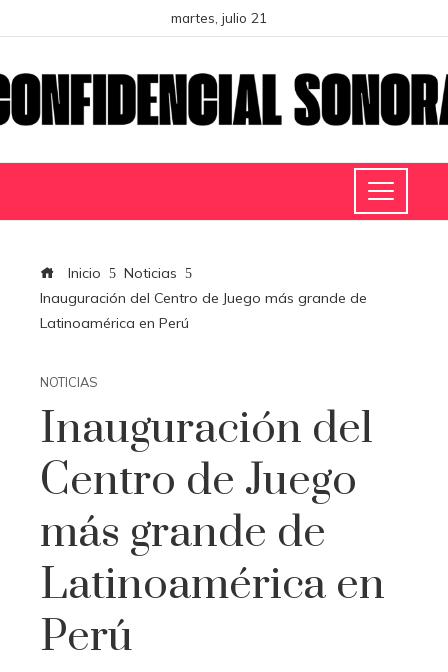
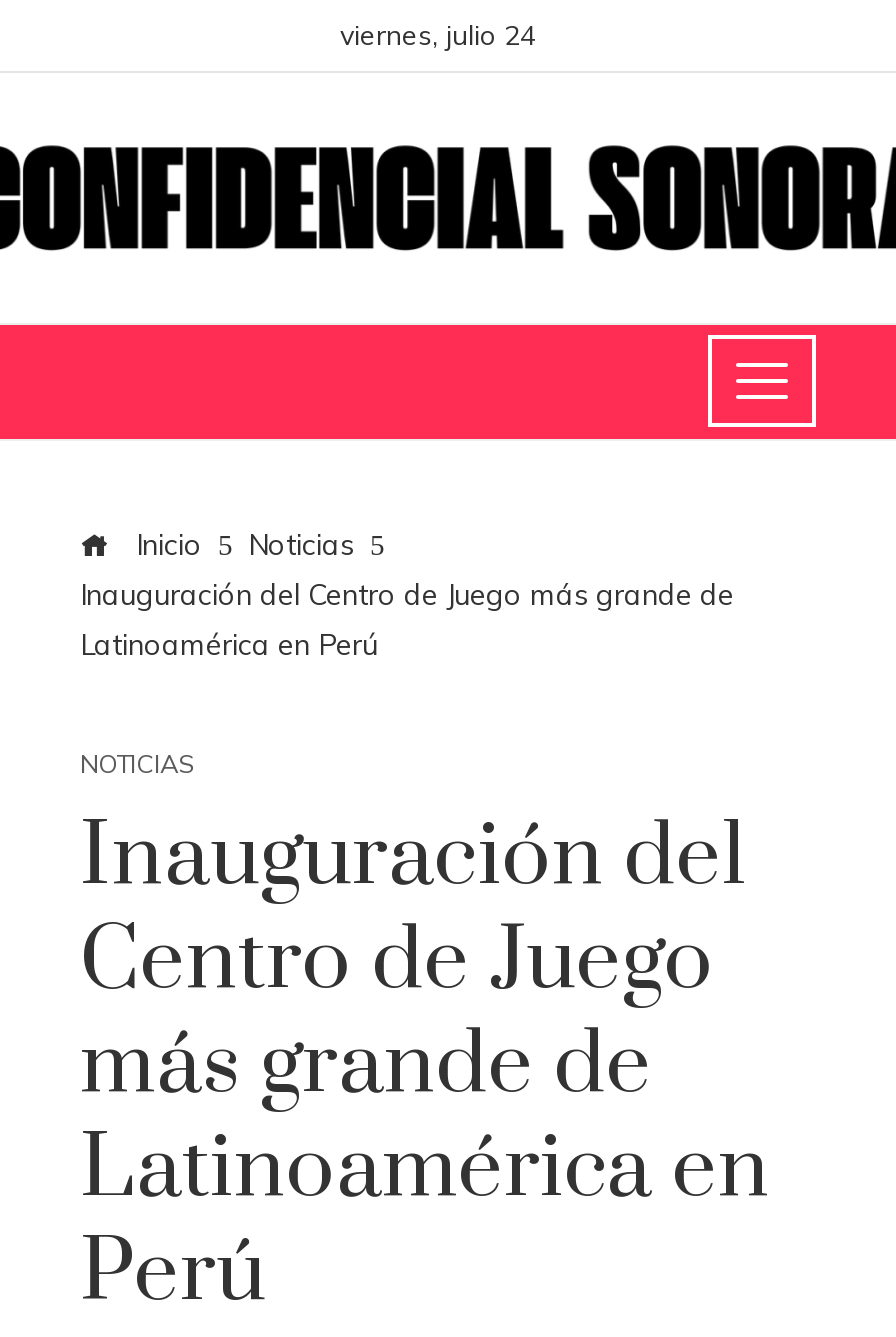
- martes, julio 21
+ viernes, julio 24
